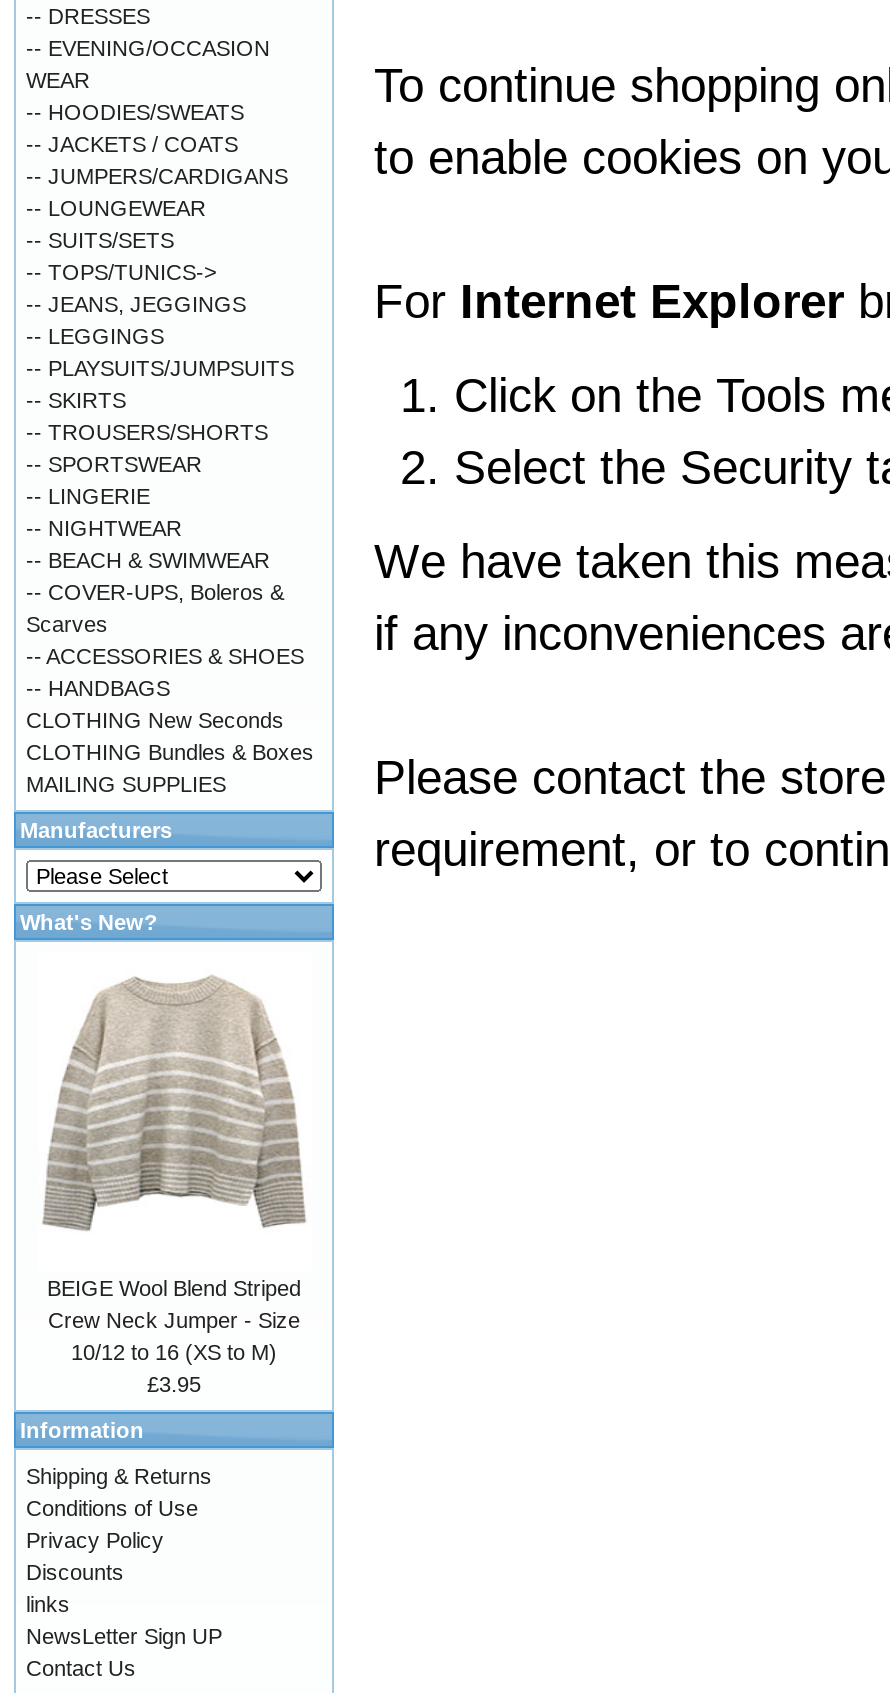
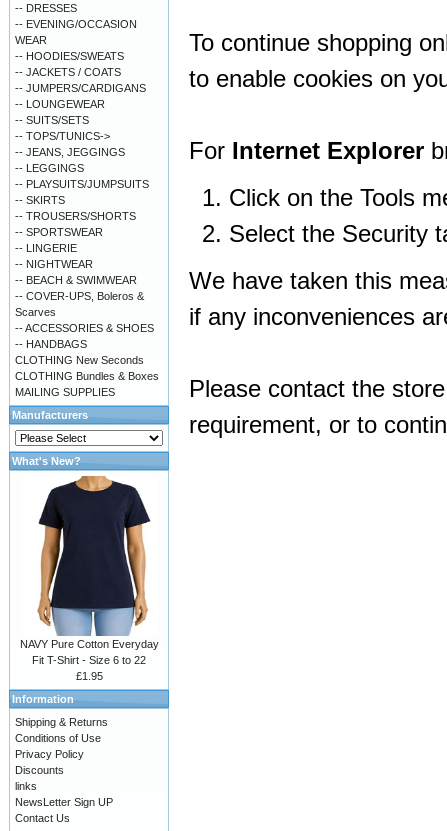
- [image]
- BEIGE Wool Blend Striped
- Crew Neck Jumper - Size
- 10/12 to 16 (XS to M)
- £3.95
+ [image]
+ NAVY Pure Cotton Everyday
+ Fit T-Shirt - Size 6 to 22
+ £1.95
